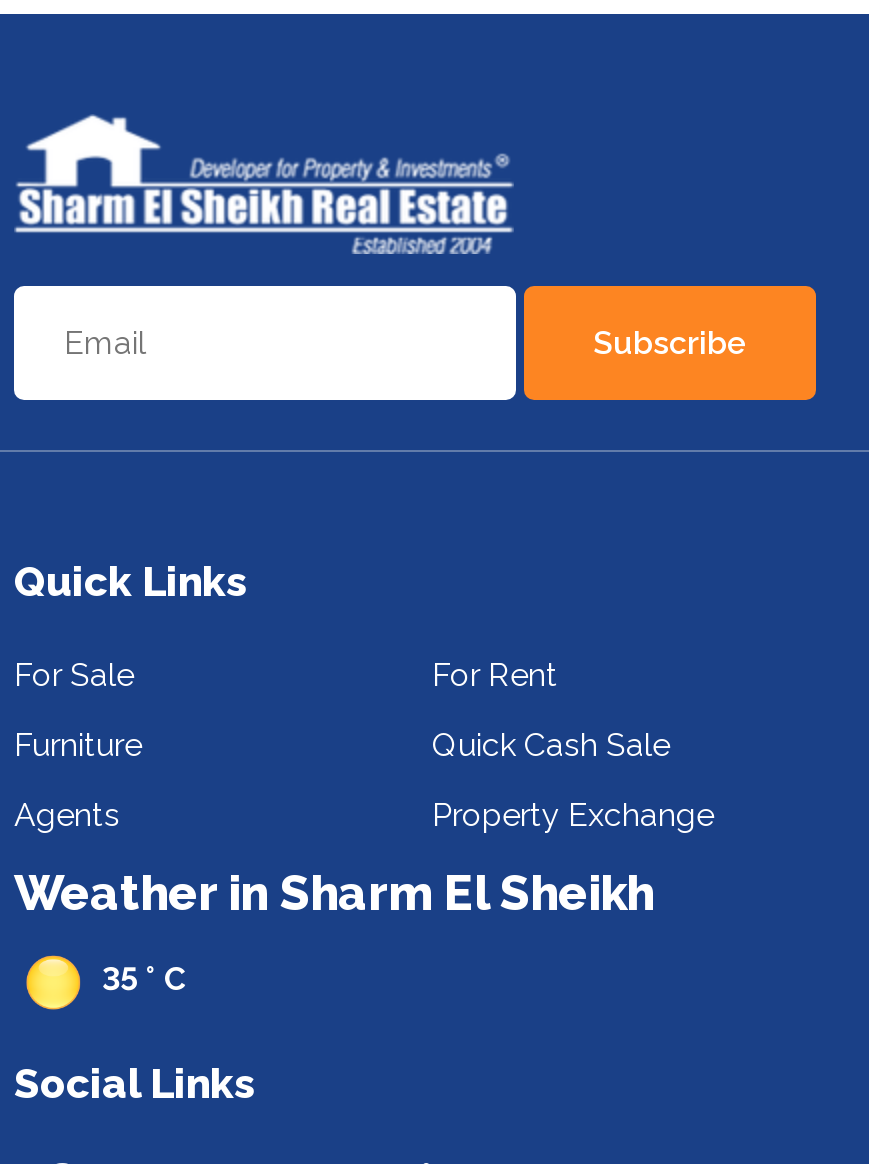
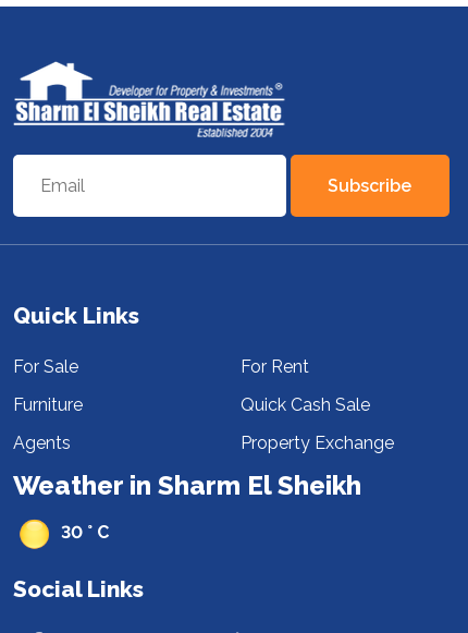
- 35 ° C
+ 30 ° C
